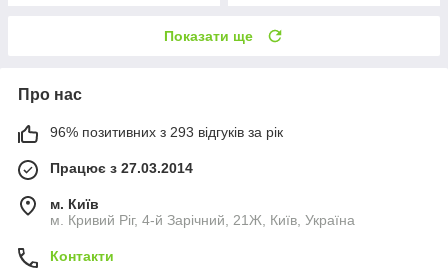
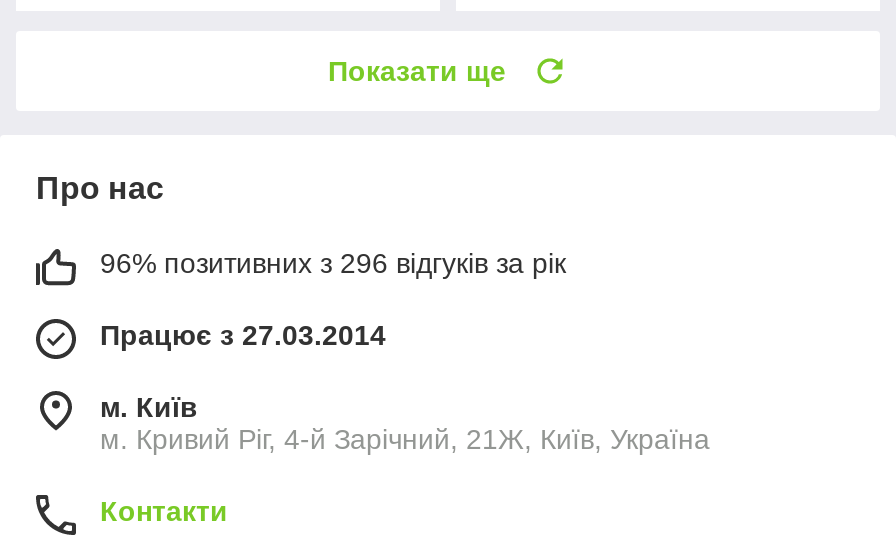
- 96% позитивних з 293 відгуків за рік
+ 96% позитивних з 296 відгуків за рік
